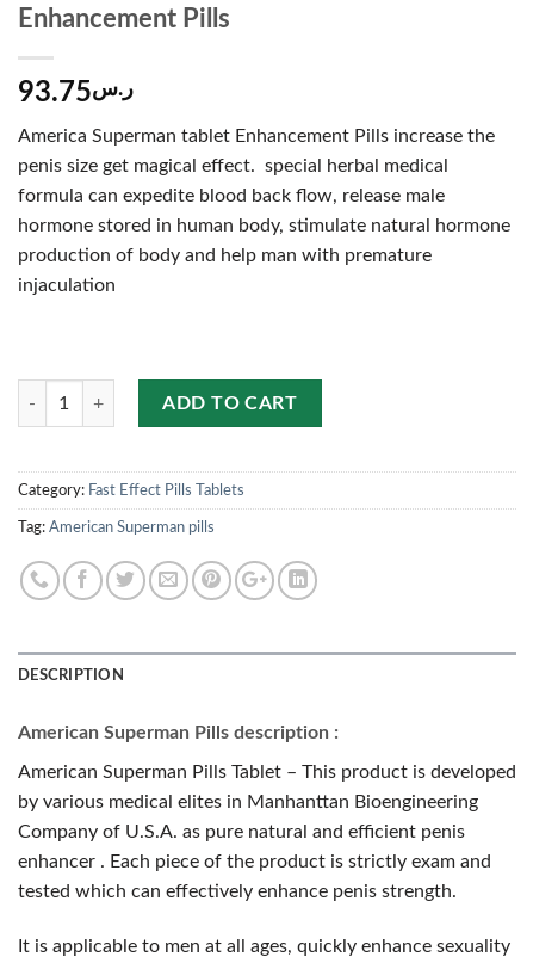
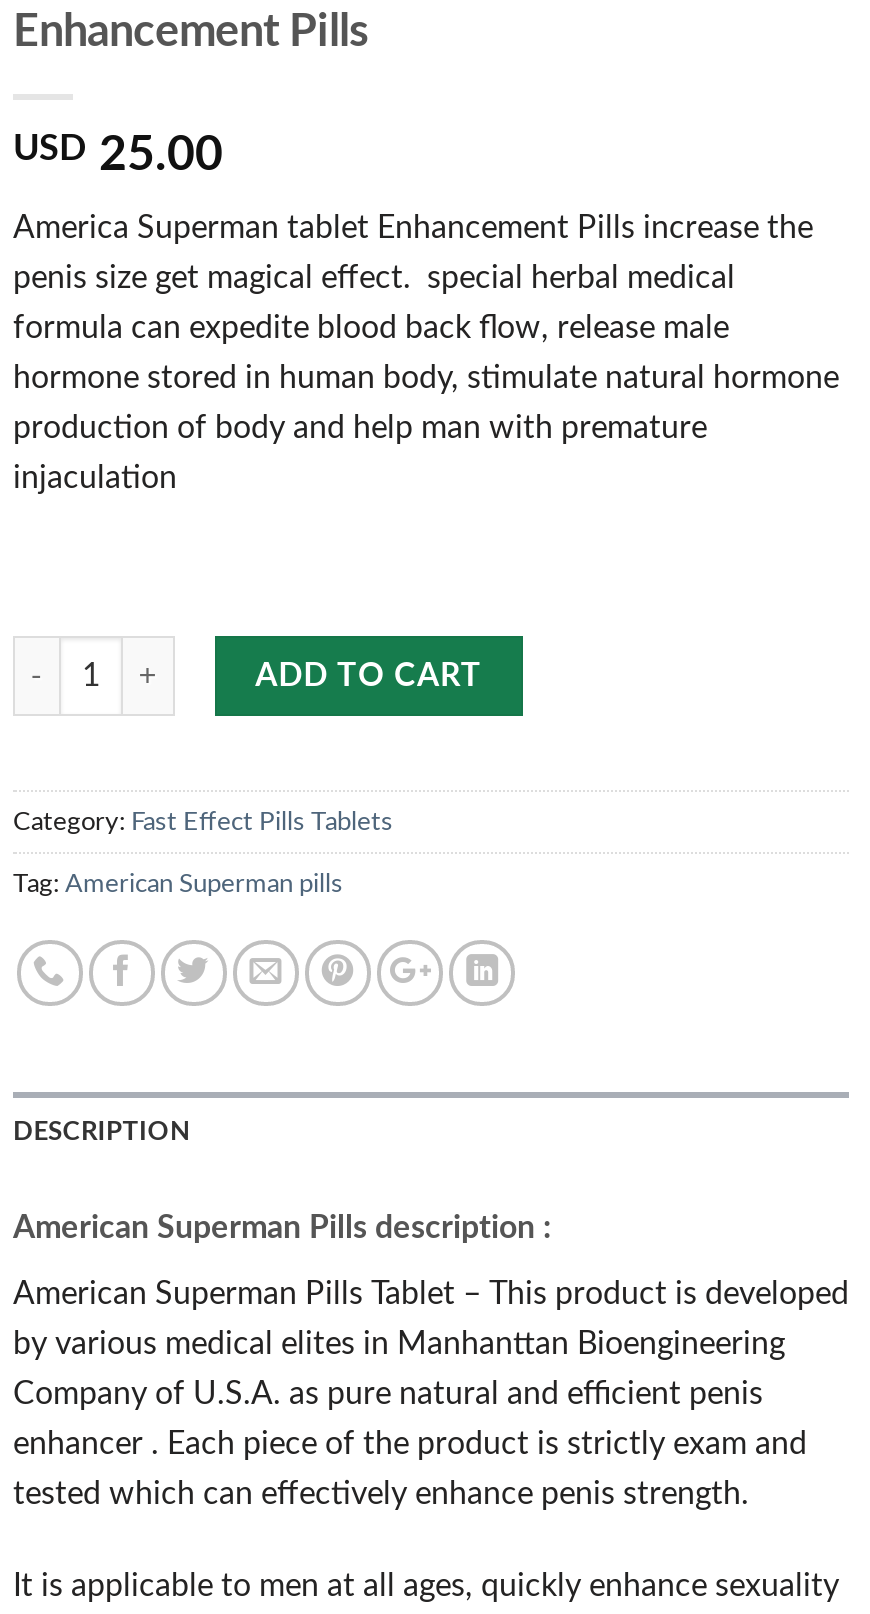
- ر.س 93.75
+ USD 25.00
